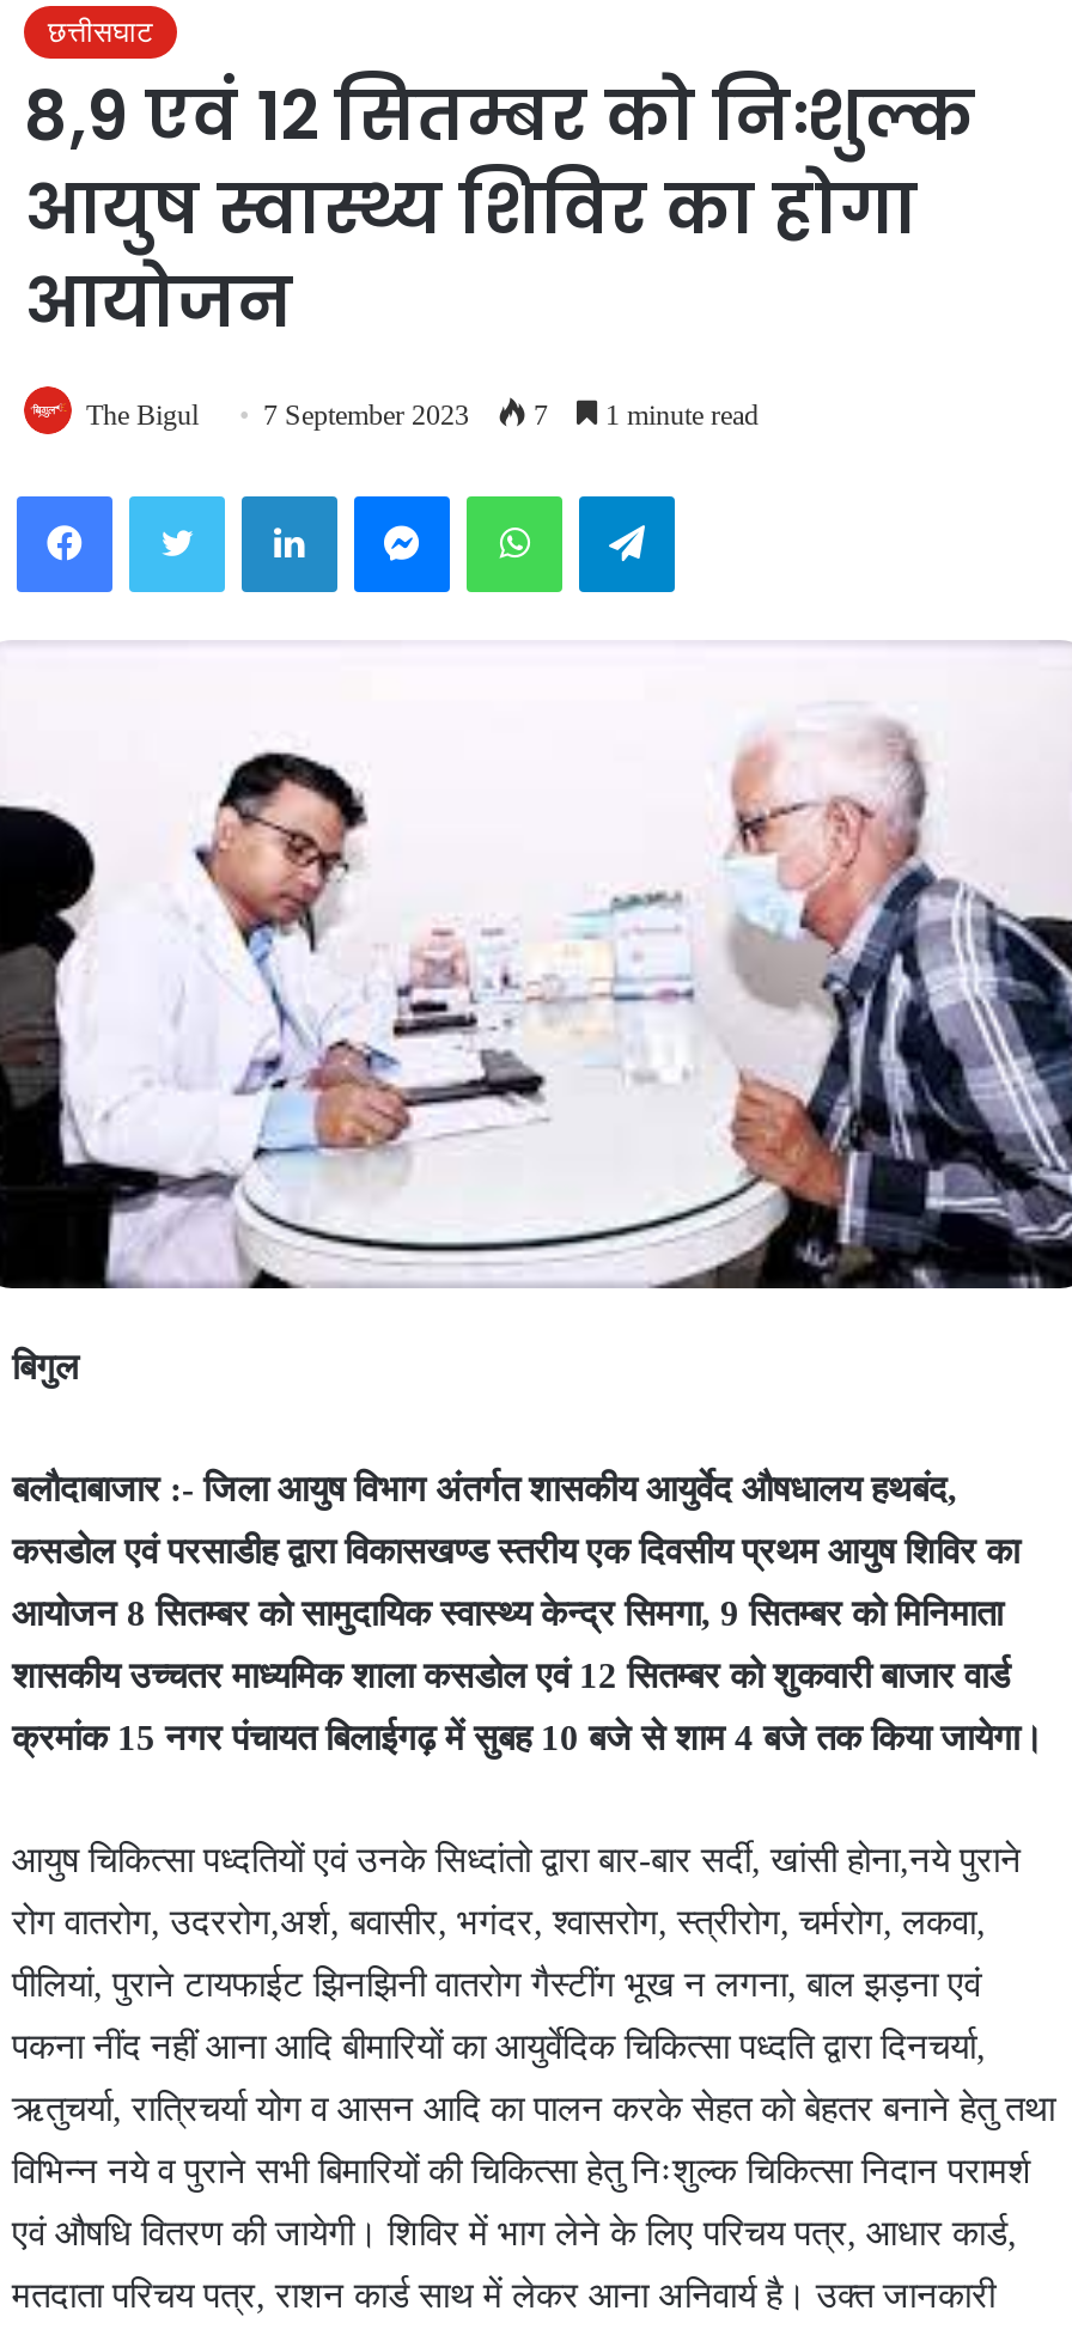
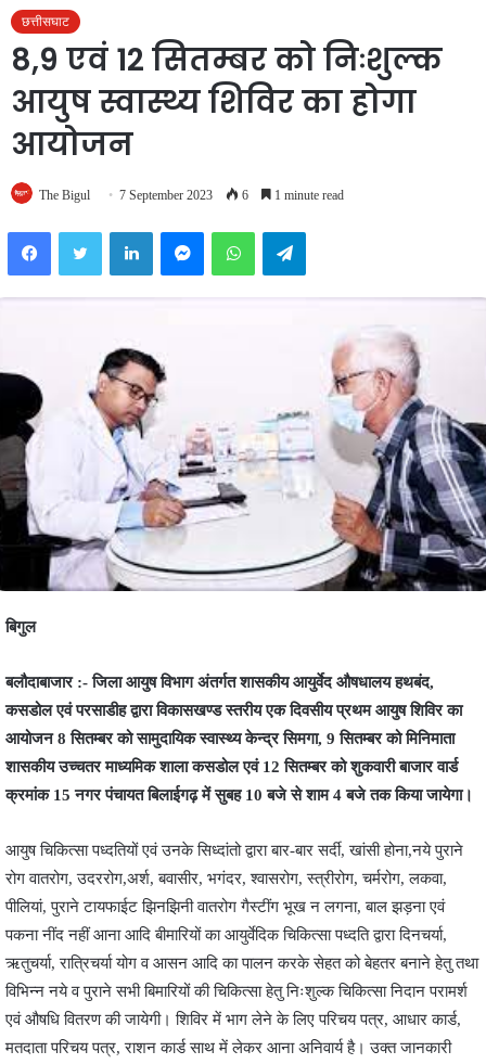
- The Bigul 7 September 2023 7 1 minute read
+ The Bigul 7 September 2023 6 1 minute read
